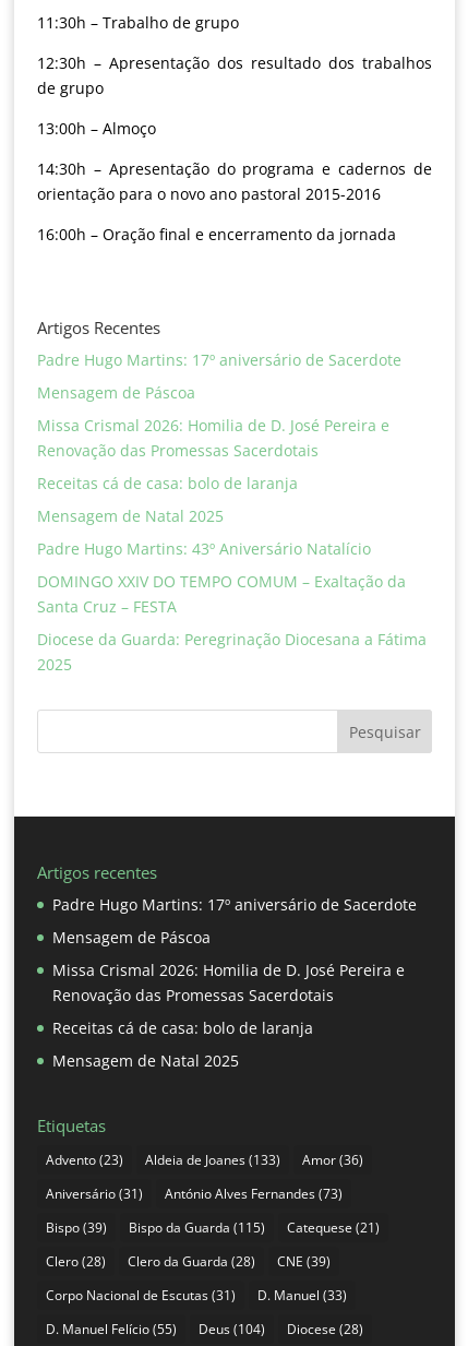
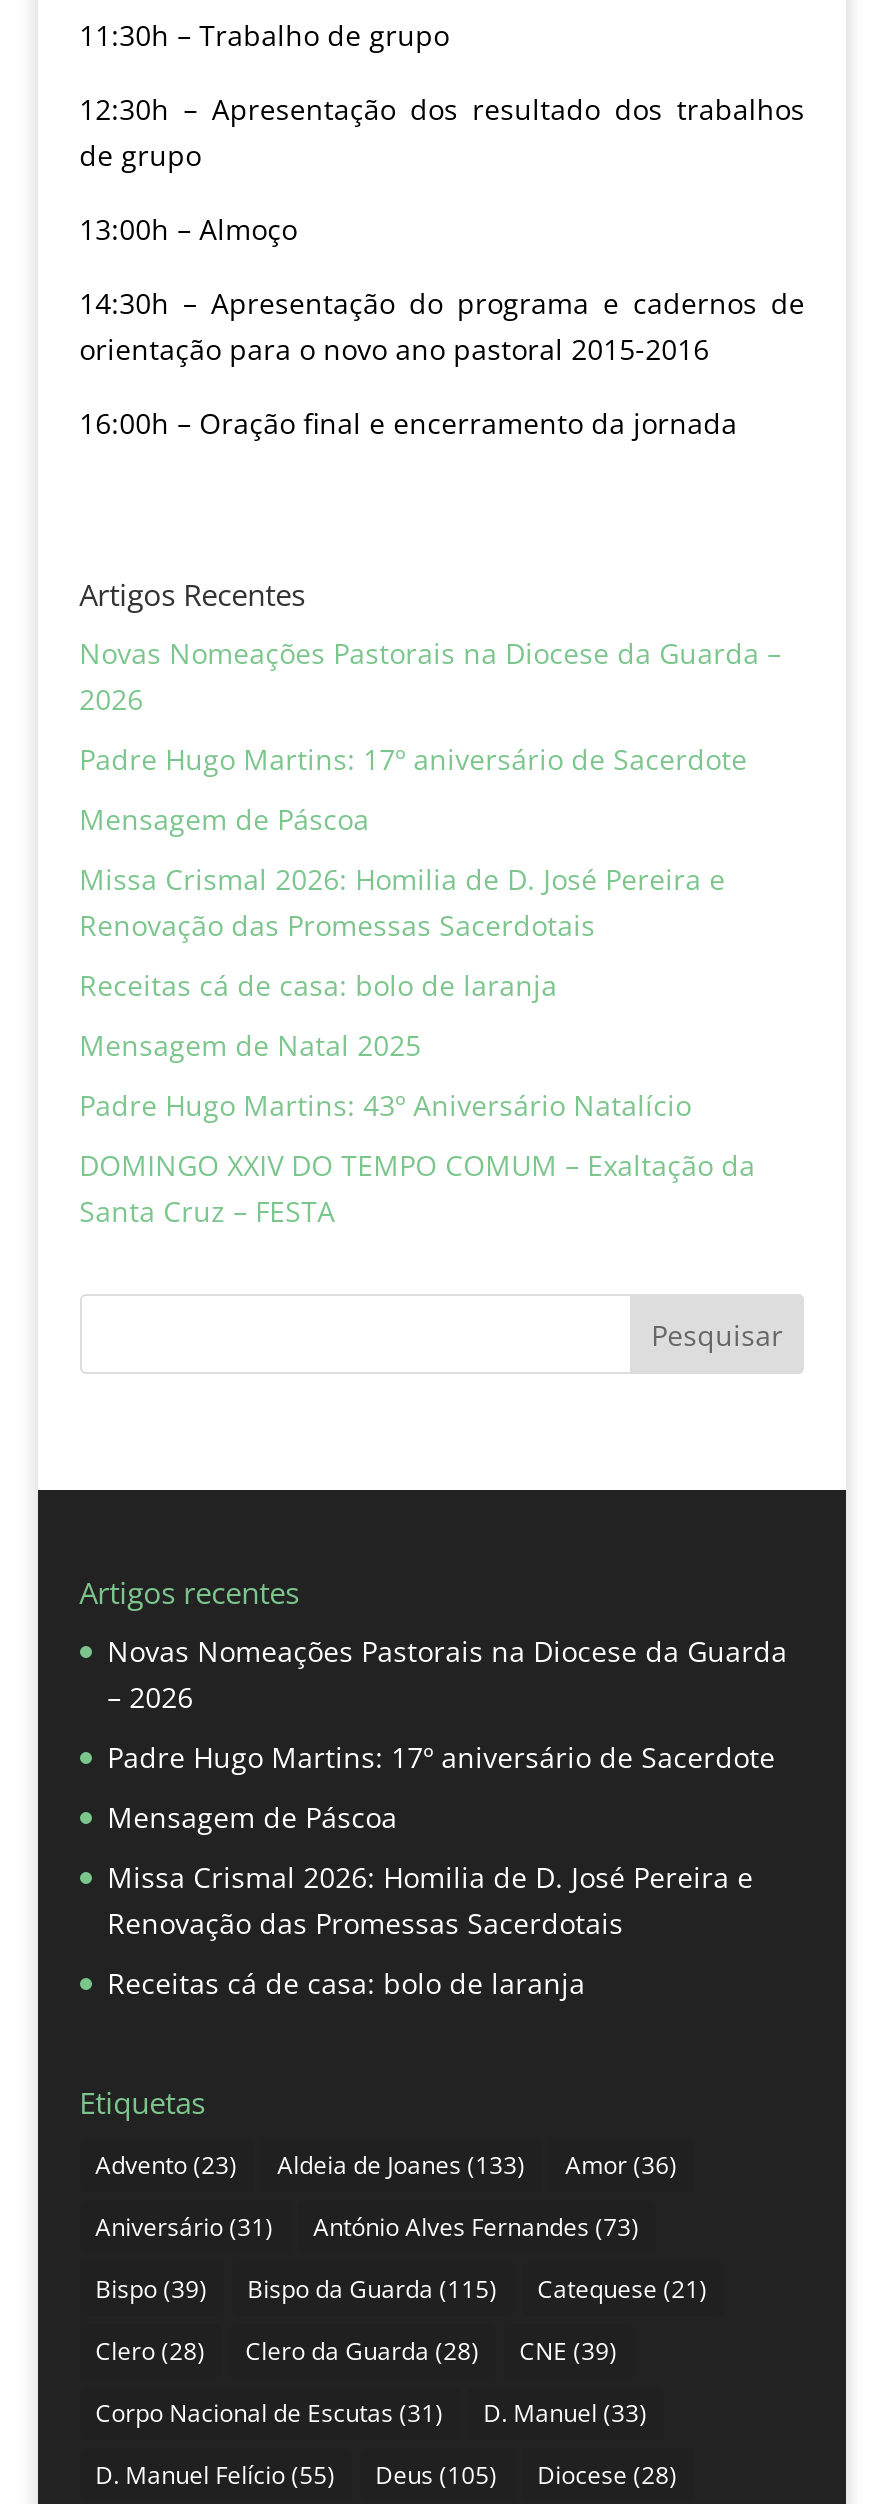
+ Novas Nomeações Pastorais na Diocese da Guarda –
+ 2026

moved down: Padre Hugo Martins: 17º aniversário de Sacerdote | Mensagem de Páscoa | Missa Crismal 2026: Homilia de D. José Pereira e | ... | DOMINGO XXIV DO TEMPO COMUM – Exaltação da | Santa Cruz – FESTA

- Diocese da Guarda: Peregrinação Diocesana a Fátima
- 2025

+ Novas Nomeações Pastorais na Diocese da Guarda
+ – 2026

moved down: Padre Hugo Martins: 17º aniversário de Sacerdote | Mensagem de Páscoa | Missa Crismal 2026: Homilia de D. José Pereira e | Renovação das Promessas Sacerdotais | Receitas cá de casa: bolo de laranja

- Mensagem de Natal 2025

- D. Manuel Felício (55) Deus (104) Diocese (28)
+ D. Manuel Felício (55) Deus (105) Diocese (28)
